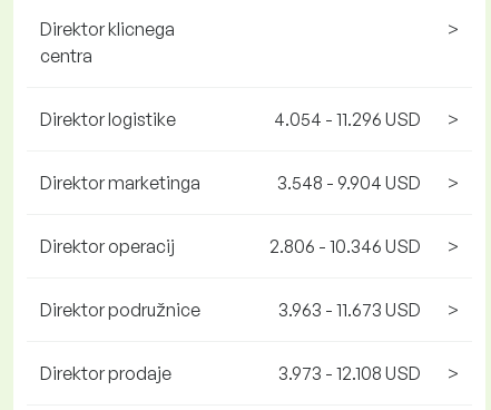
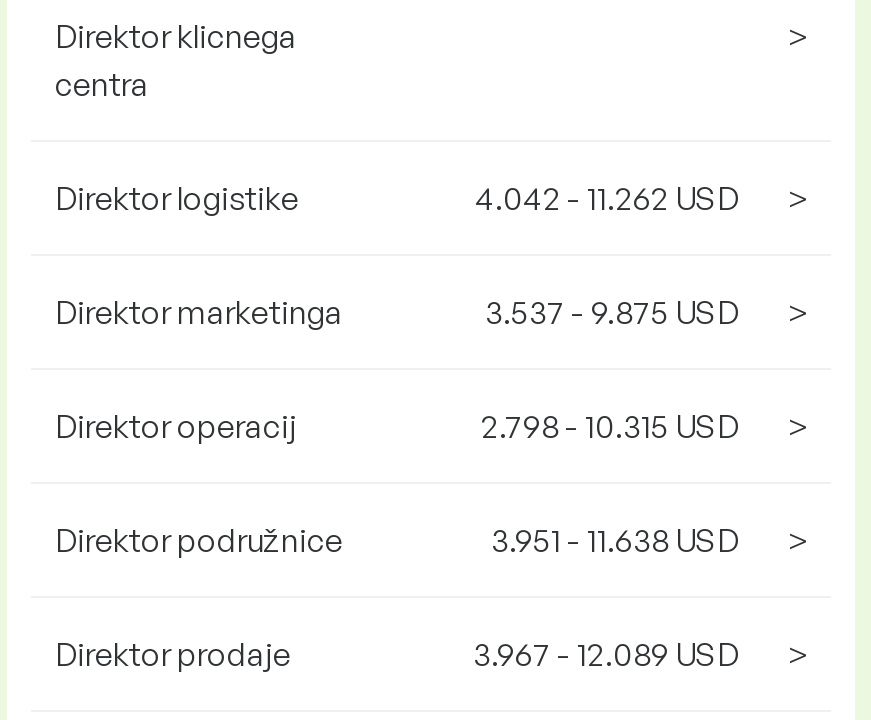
- 4.054 - 11.296 USD
+ 4.042 - 11.262 USD

- 3.548 - 9.904 USD
+ 3.537 - 9.875 USD

- 2.806 - 10.346 USD
+ 2.798 - 10.315 USD

- 3.963 - 11.673 USD
+ 3.951 - 11.638 USD

- 3.973 - 12.108 USD
+ 3.967 - 12.089 USD
